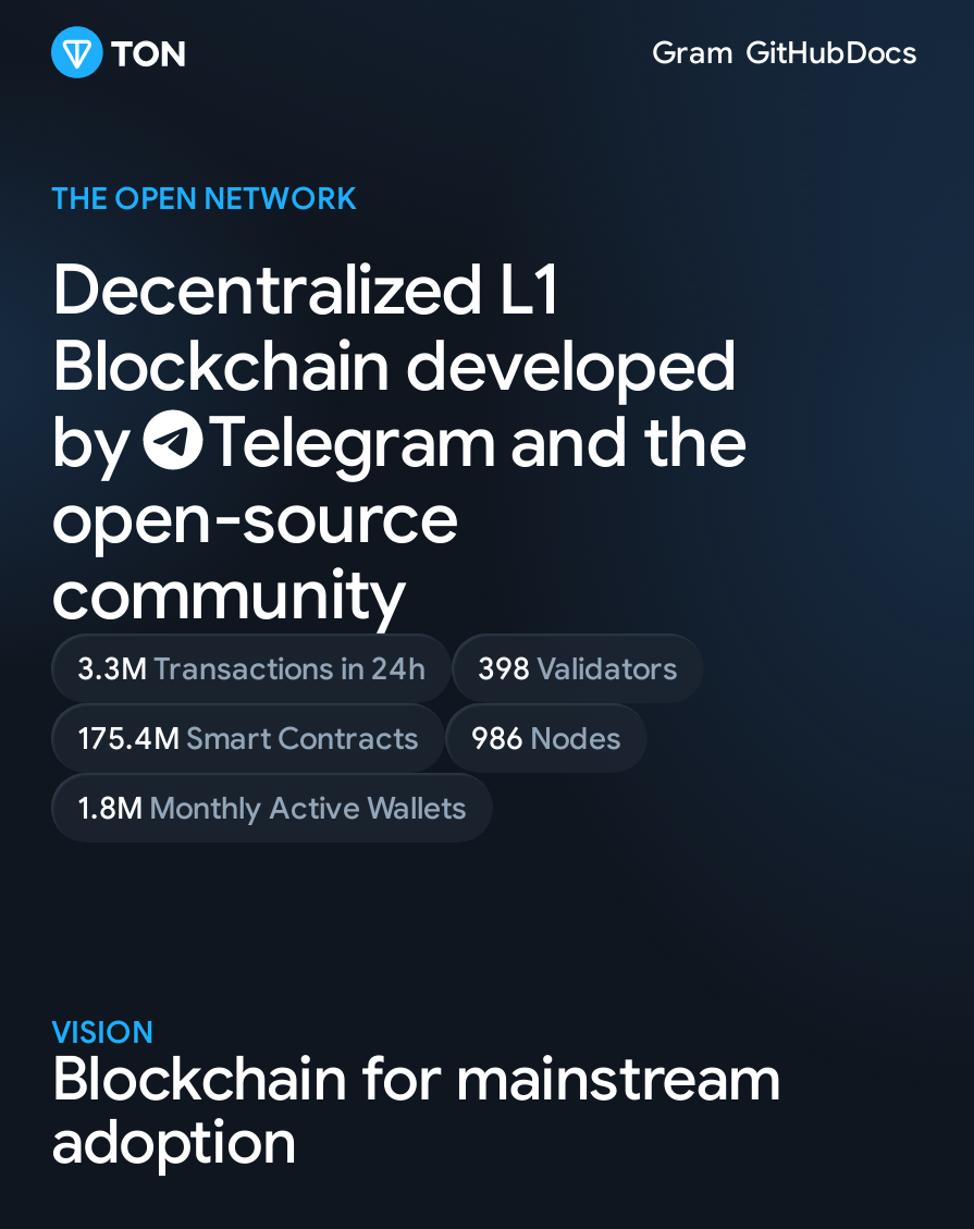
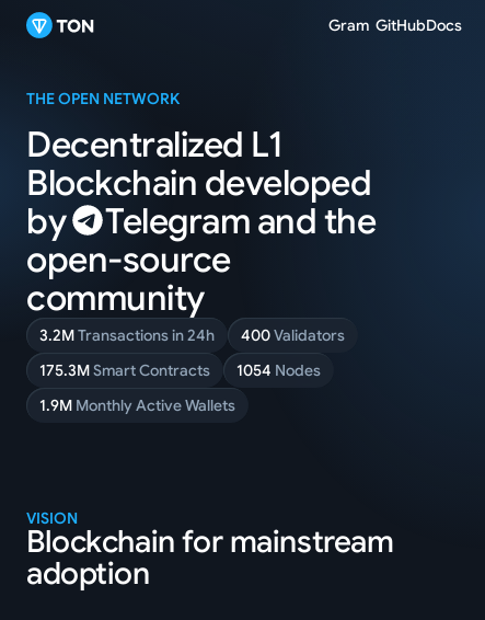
- 3.3M Transactions in 24h
+ 3.2M Transactions in 24h

- 398 Validators
+ 400 Validators

- 175.4M Smart Contracts
+ 175.3M Smart Contracts

- 986 Nodes
+ 1054 Nodes

- 1.8M Monthly Active Wallets
+ 1.9M Monthly Active Wallets
